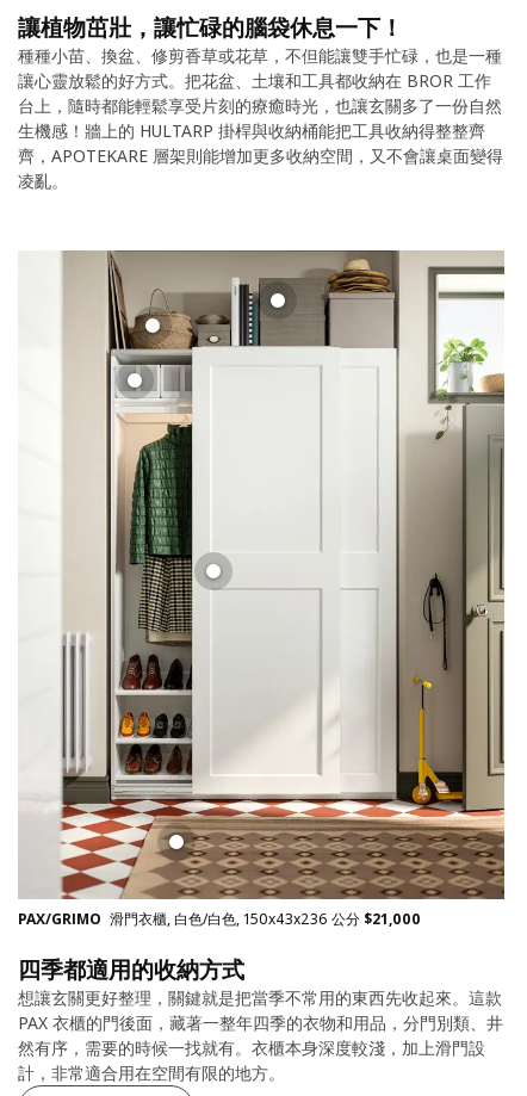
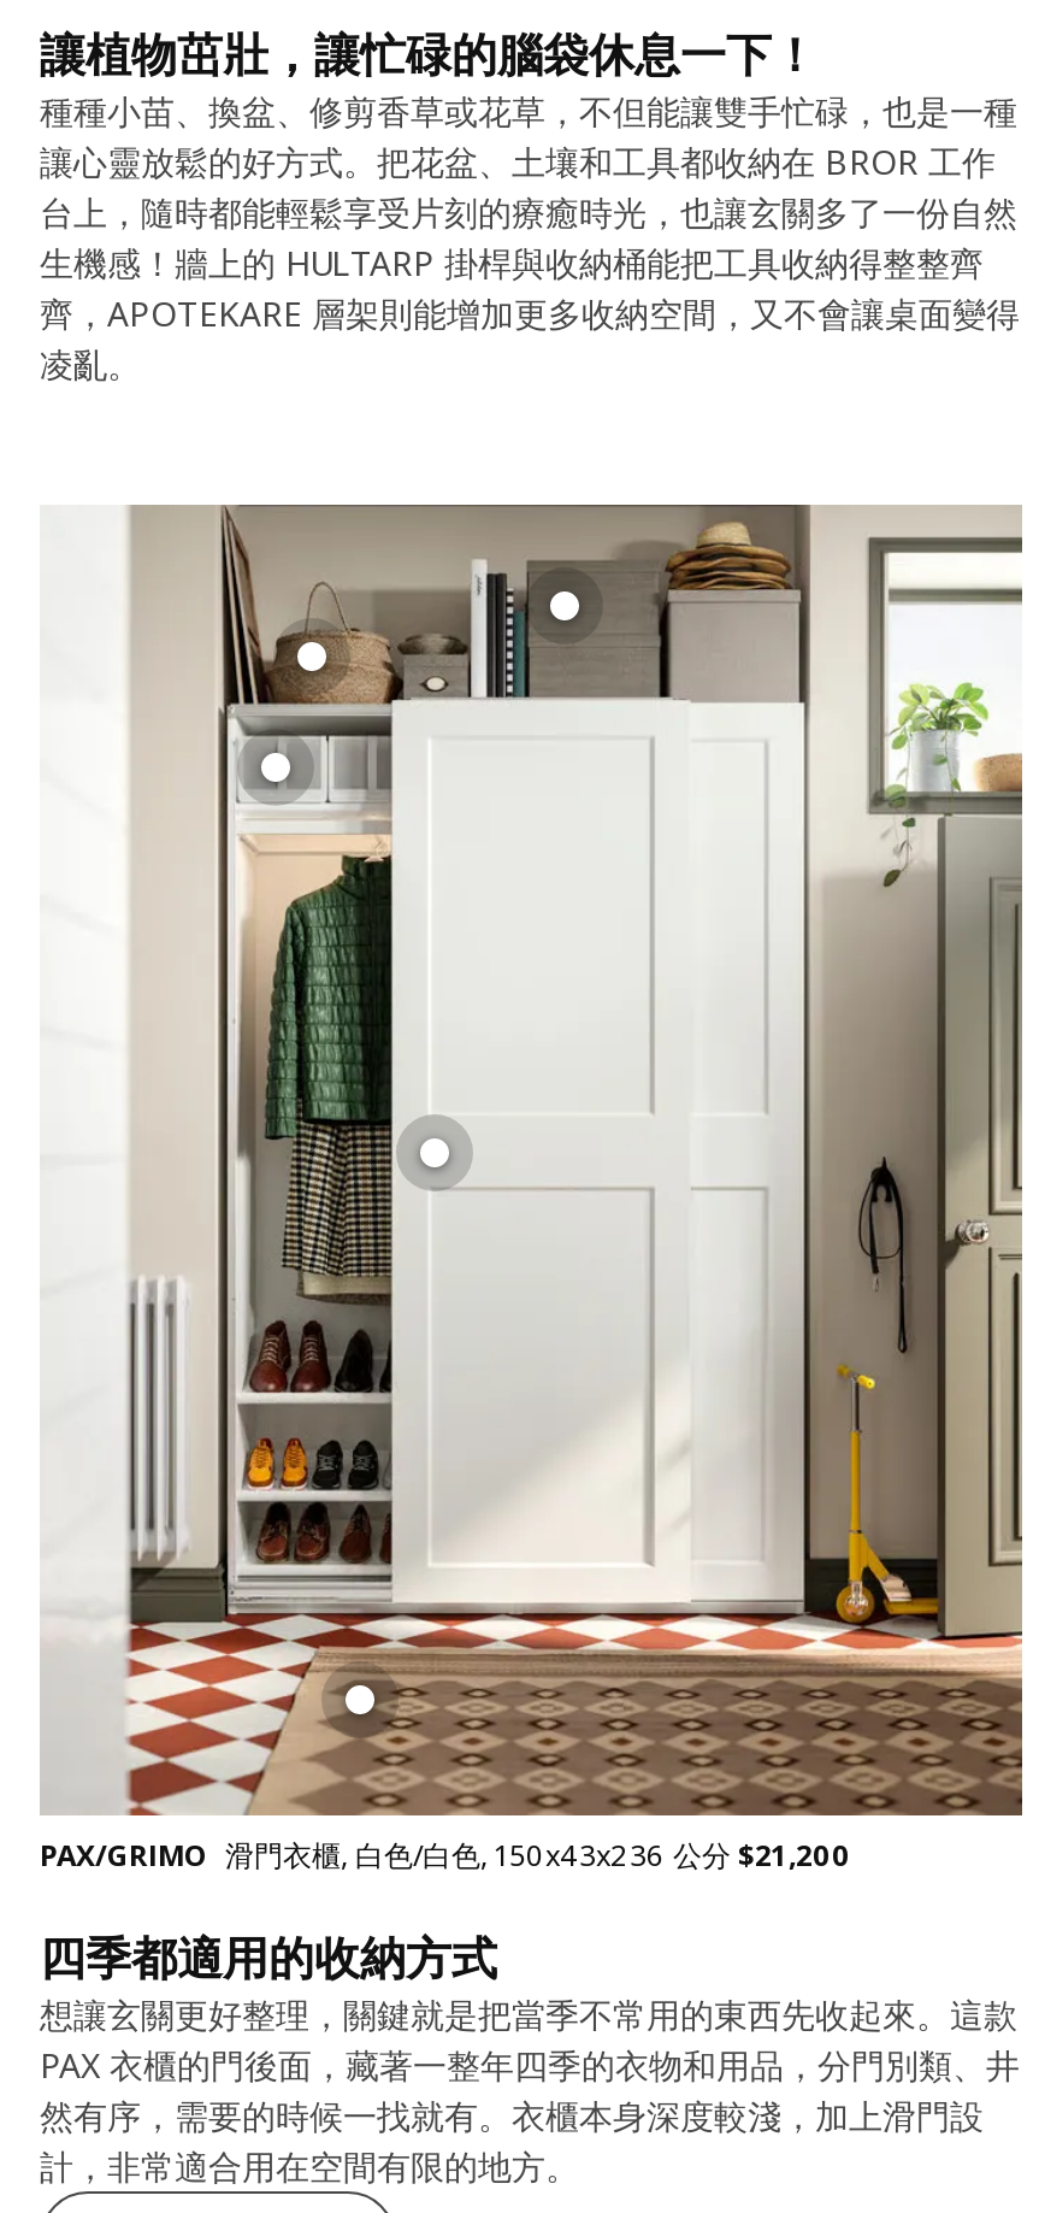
- PAX/GRIMO 滑門衣櫃, 白色/白色, 150x43x236 公分$21,000
+ PAX/GRIMO 滑門衣櫃, 白色/白色, 150x43x236 公分$21,200
